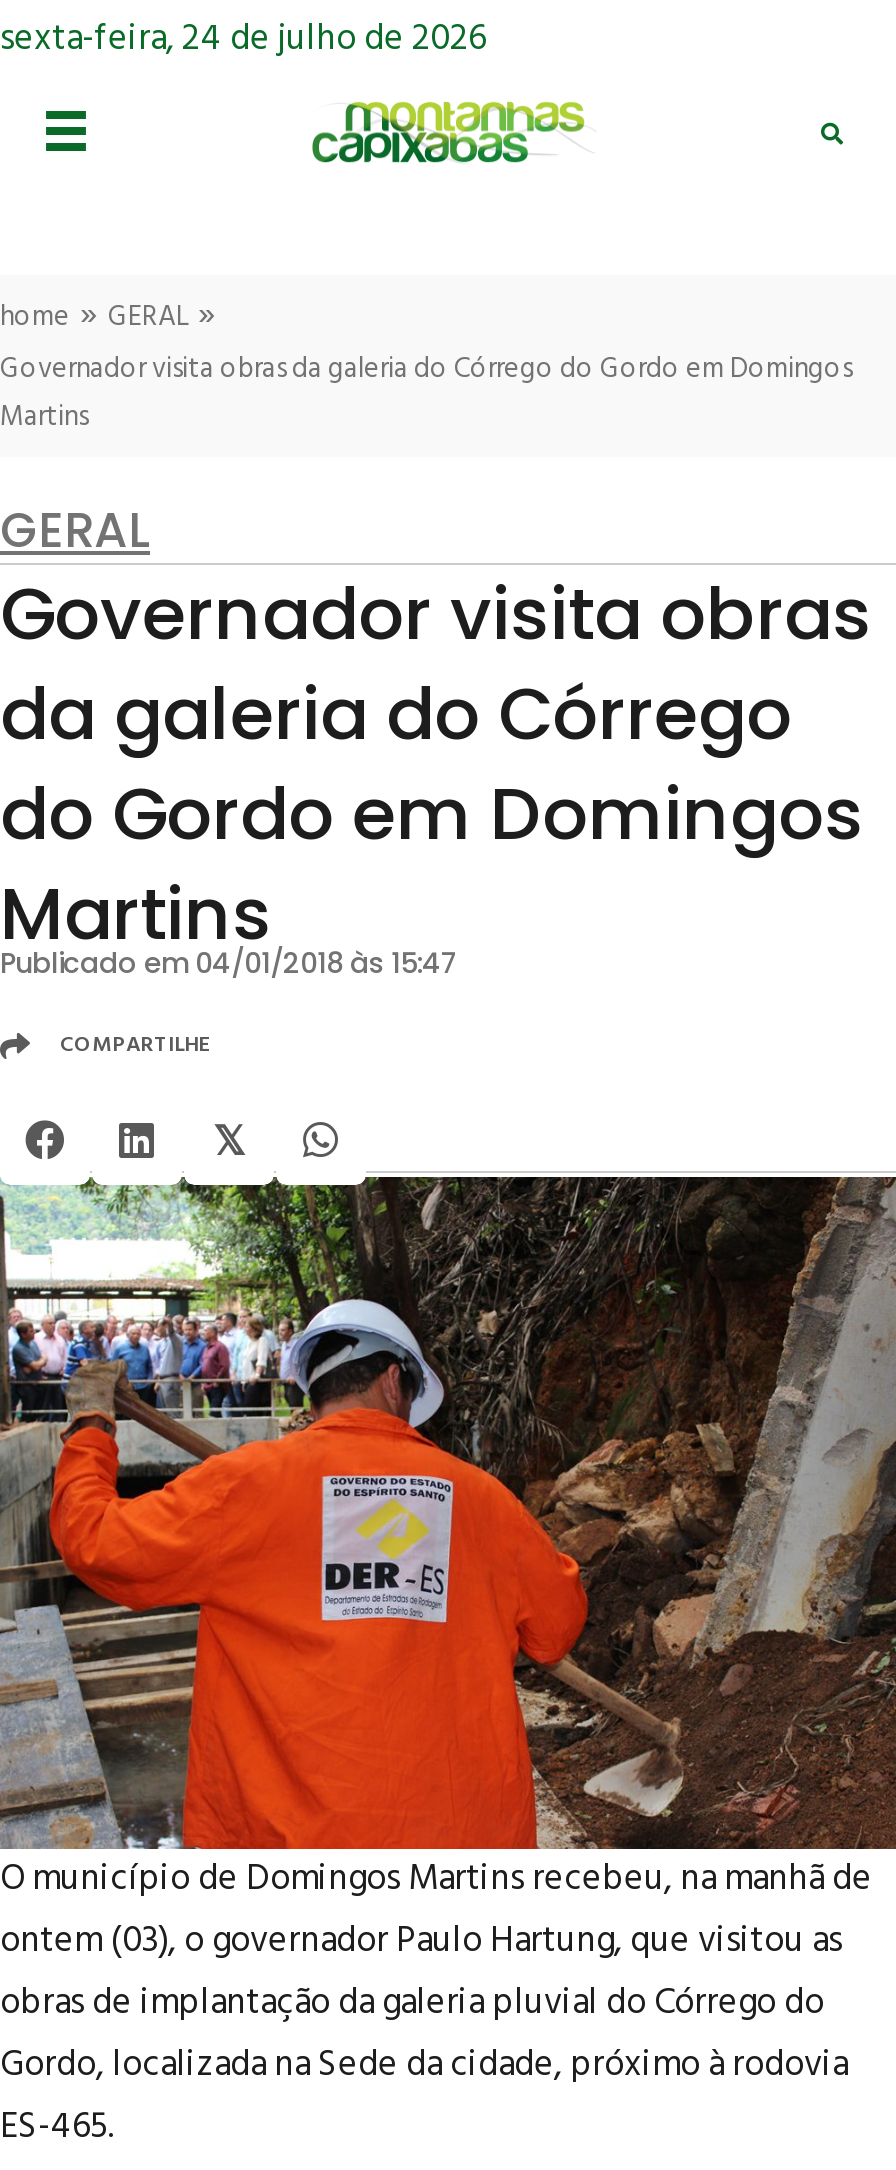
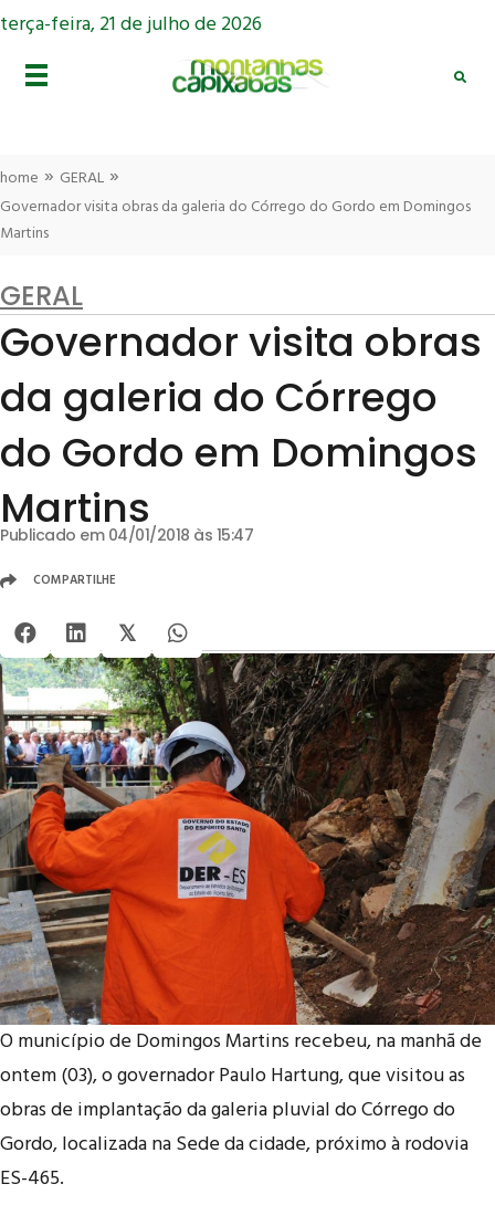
- sexta-feira, 24 de julho de 2026
+ terça-feira, 21 de julho de 2026
